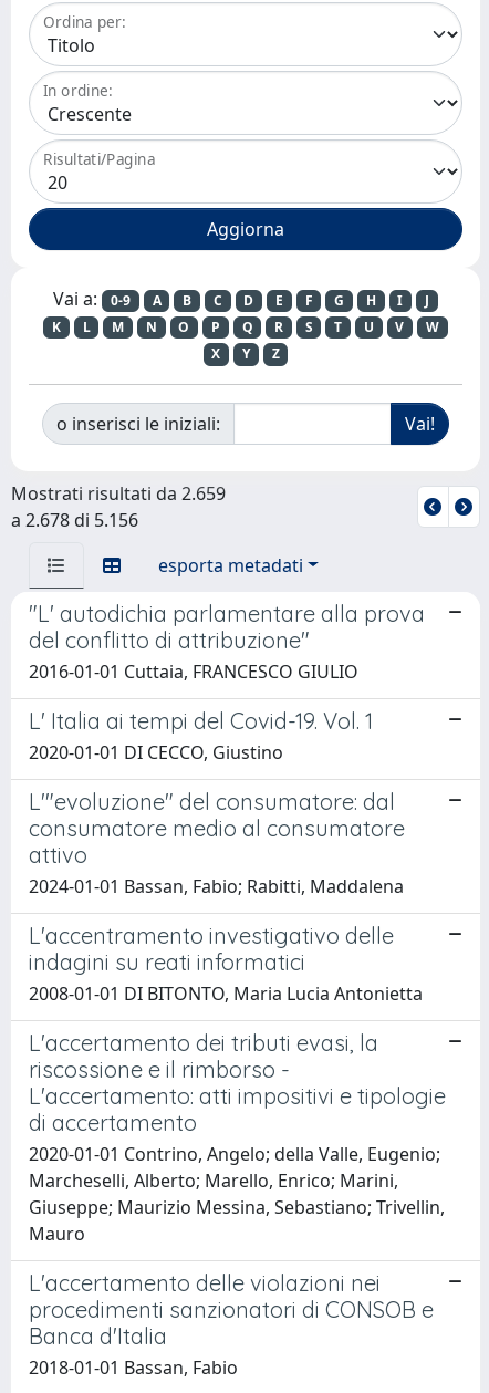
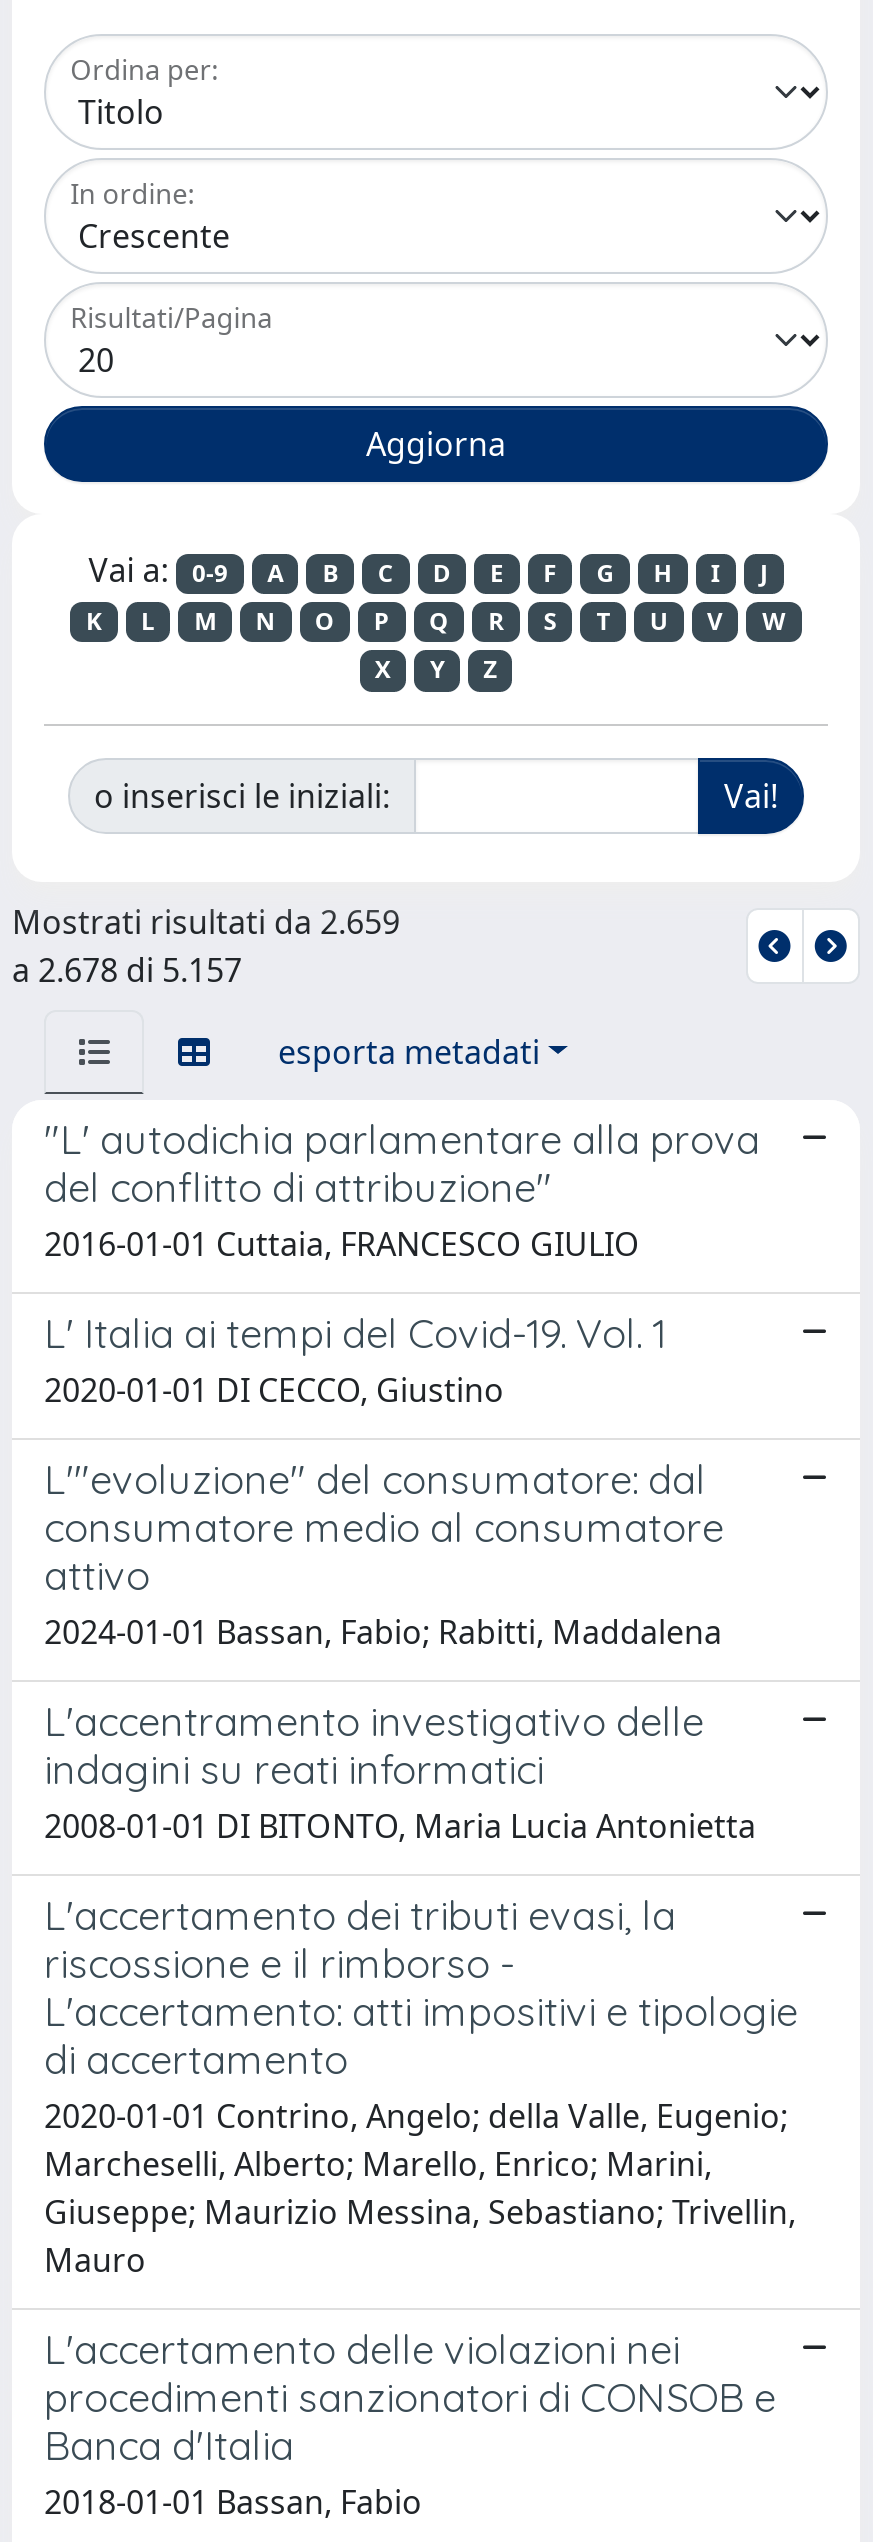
- a 2.678 di 5.156
+ a 2.678 di 5.157
